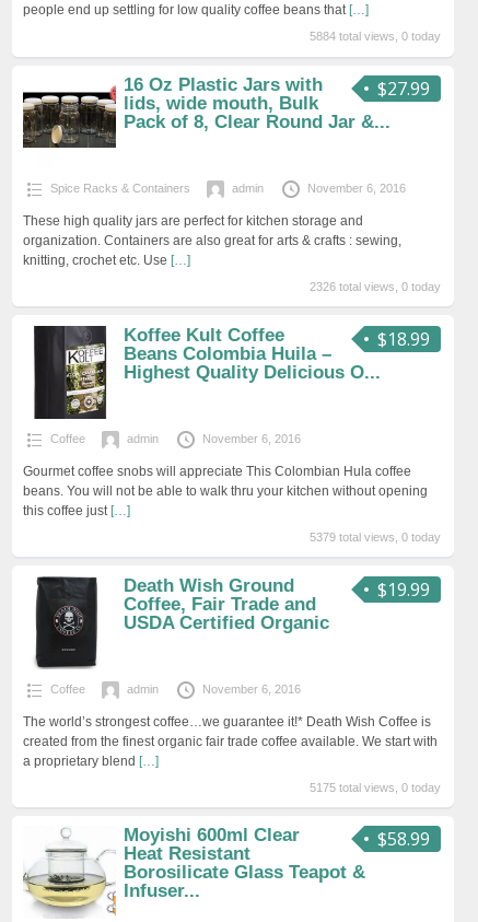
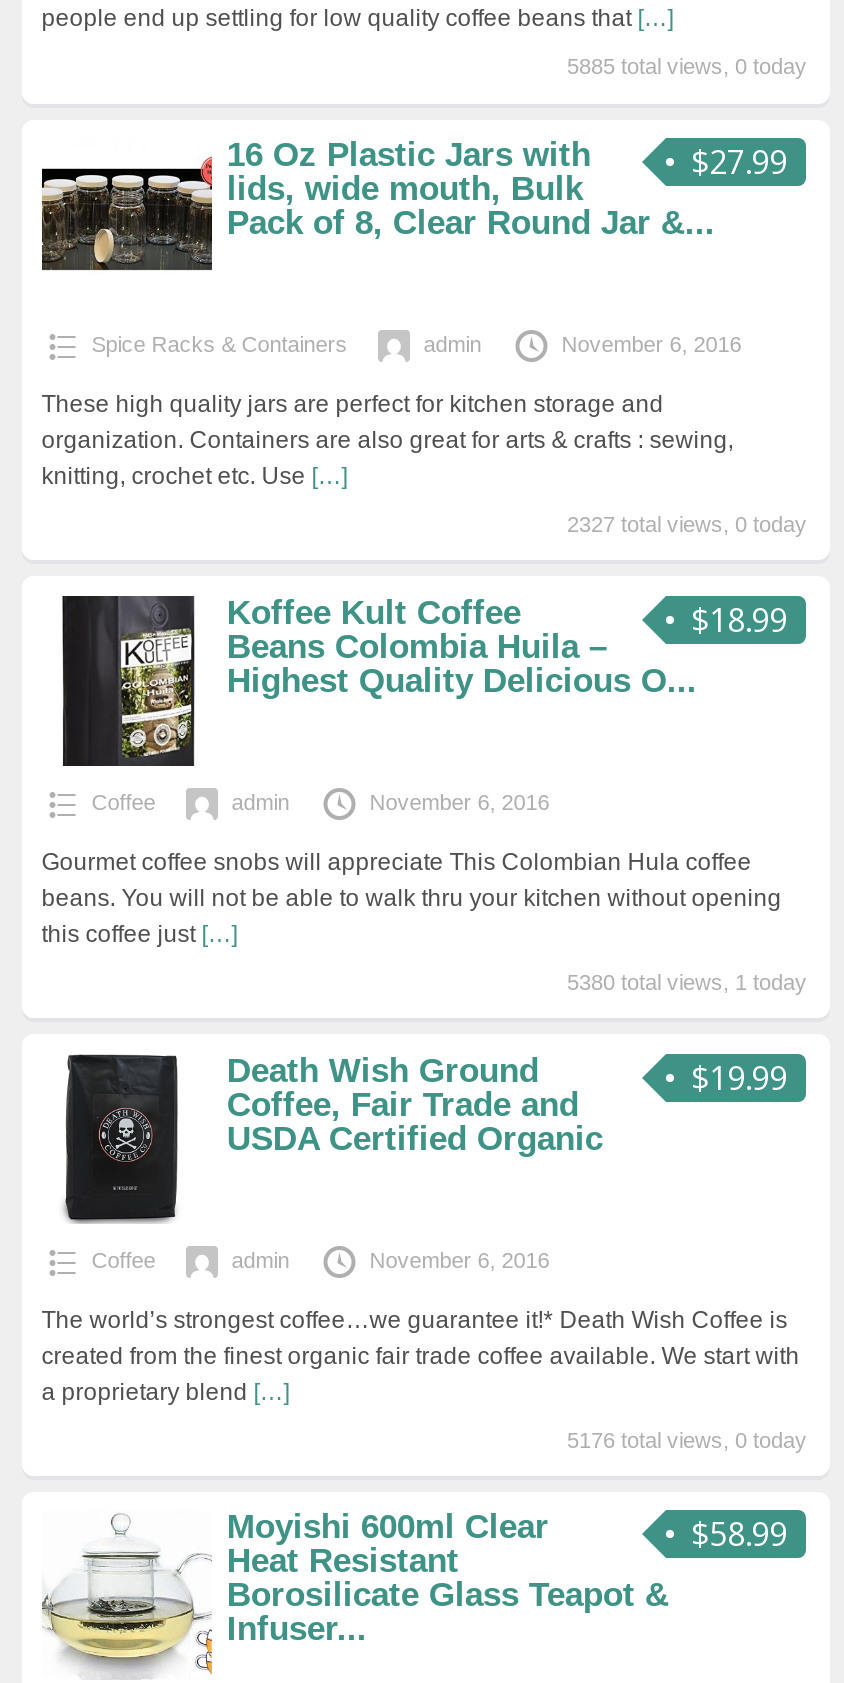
- 5884 total views, 0 today
+ 5885 total views, 0 today

- 2326 total views, 0 today
+ 2327 total views, 0 today

- 5379 total views, 0 today
+ 5380 total views, 1 today

- 5175 total views, 0 today
+ 5176 total views, 0 today
